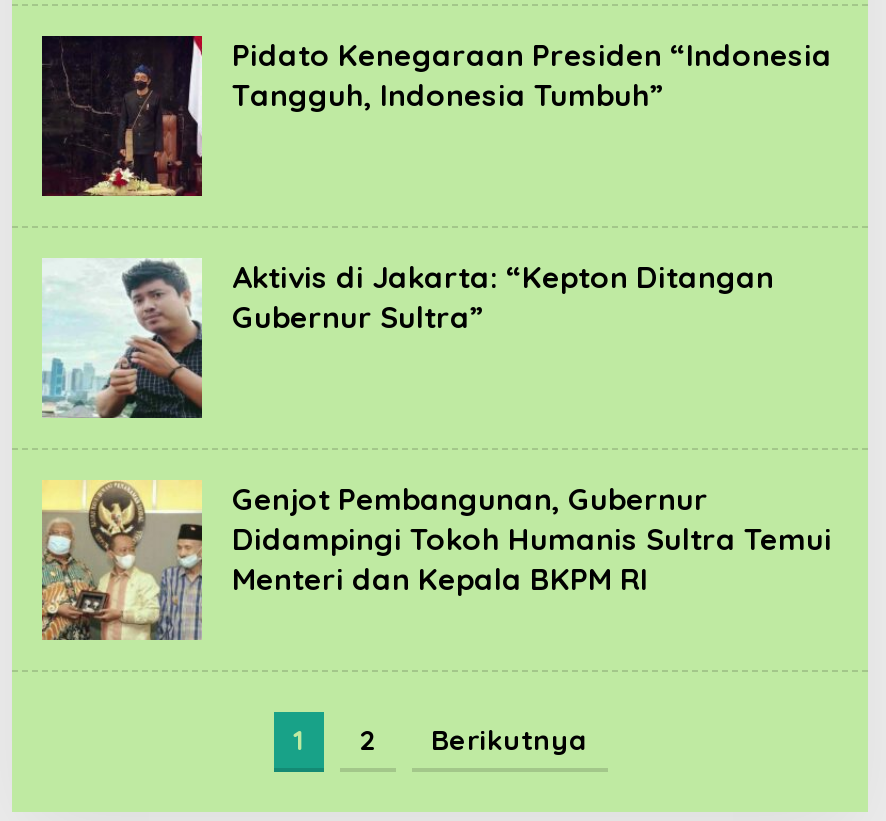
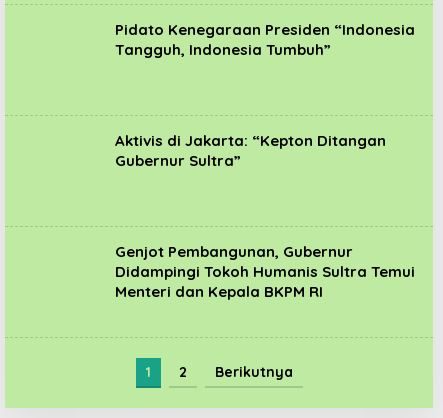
- [image]

- [image]

- [image]
